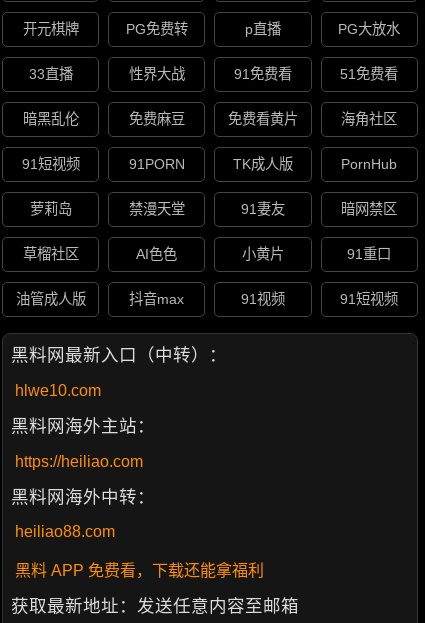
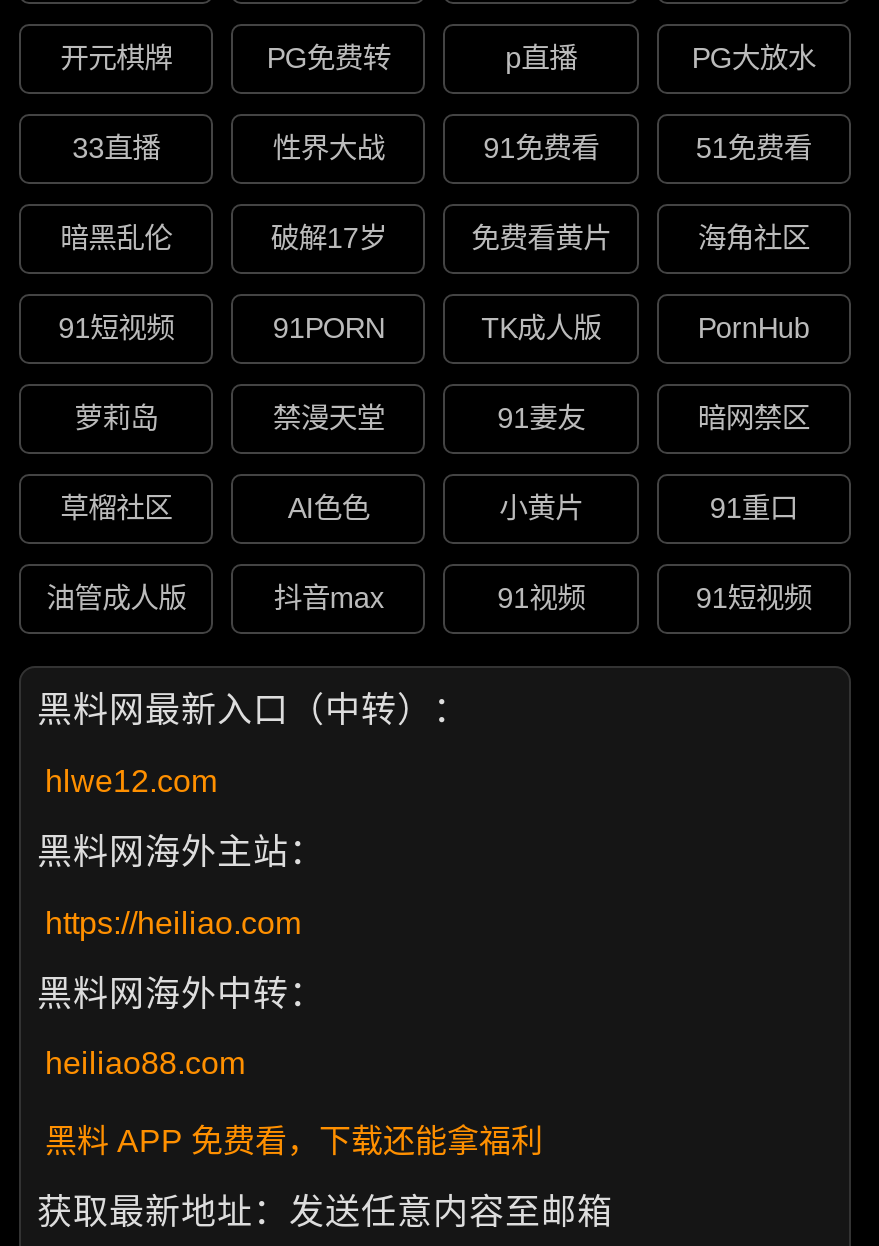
- 免费麻豆
+ 破解17岁

- hlwe10.com
+ hlwe12.com
